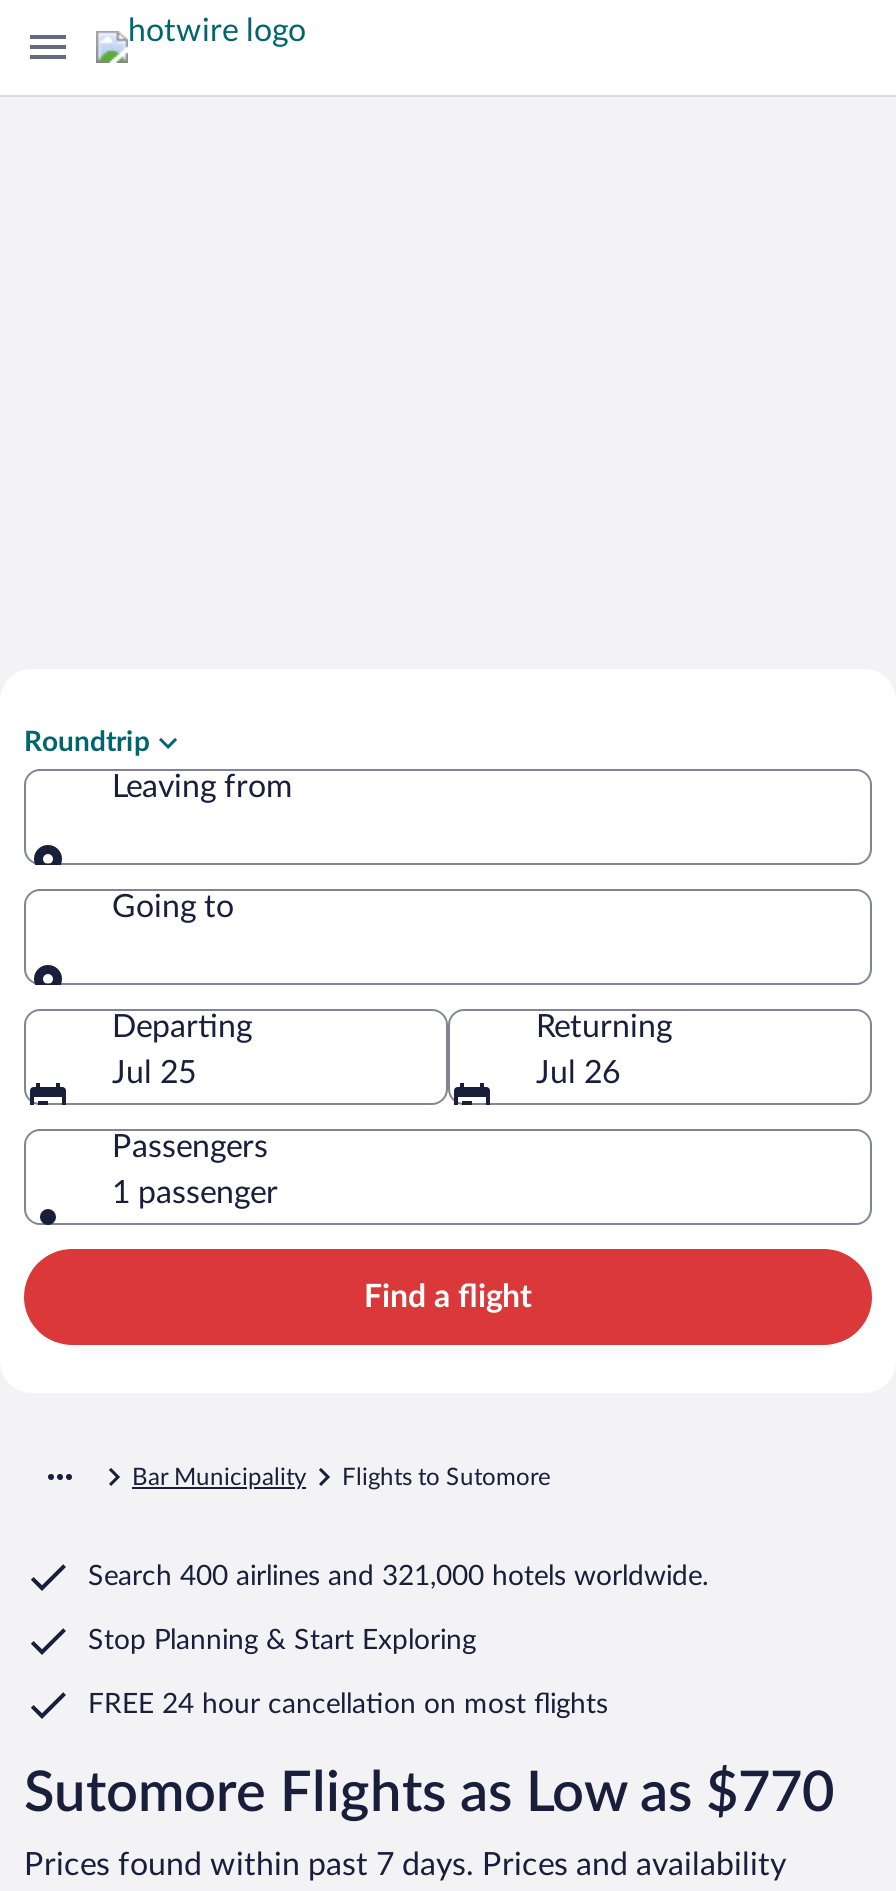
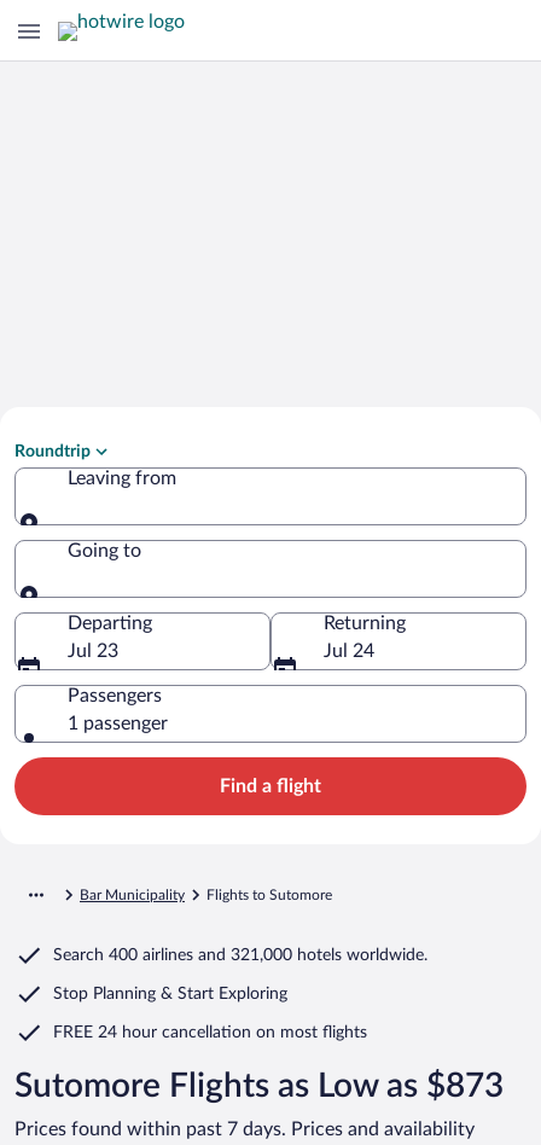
- Jul 25
+ Jul 23

- Jul 26
+ Jul 24

- Sutomore Flights as Low as $770
+ Sutomore Flights as Low as $873
